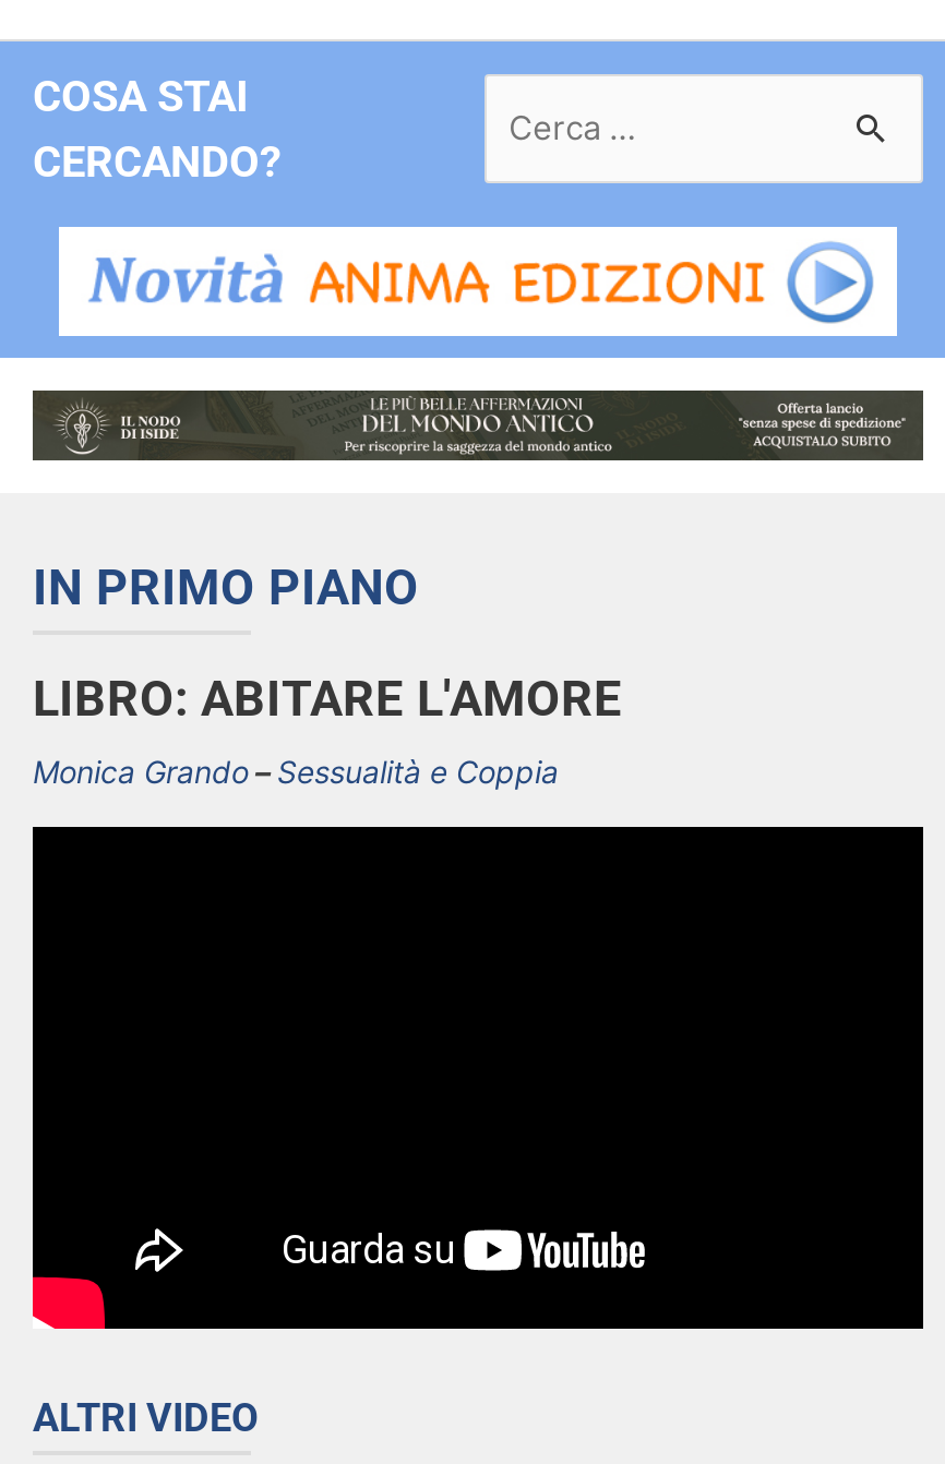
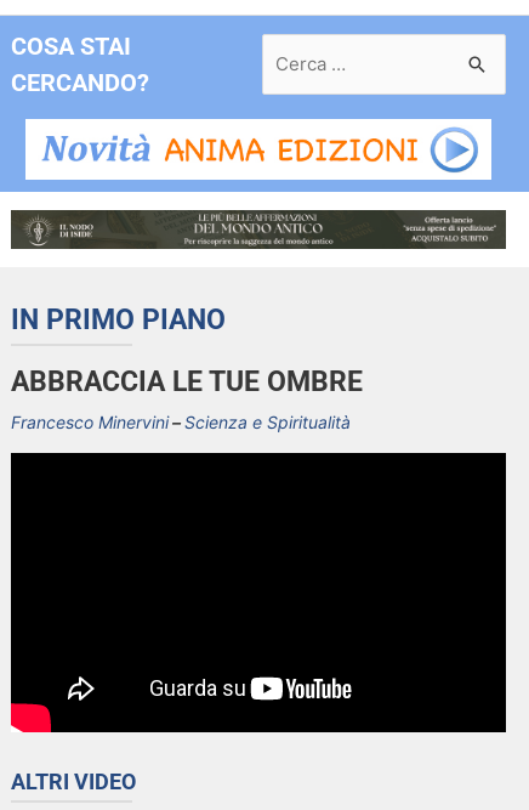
- LIBRO: ABITARE L'AMORE
+ ABBRACCIA LE TUE OMBRE

- Monica Grando
- Sessualità e Coppia
+ Francesco Minervini
+ Scienza e Spiritualità
